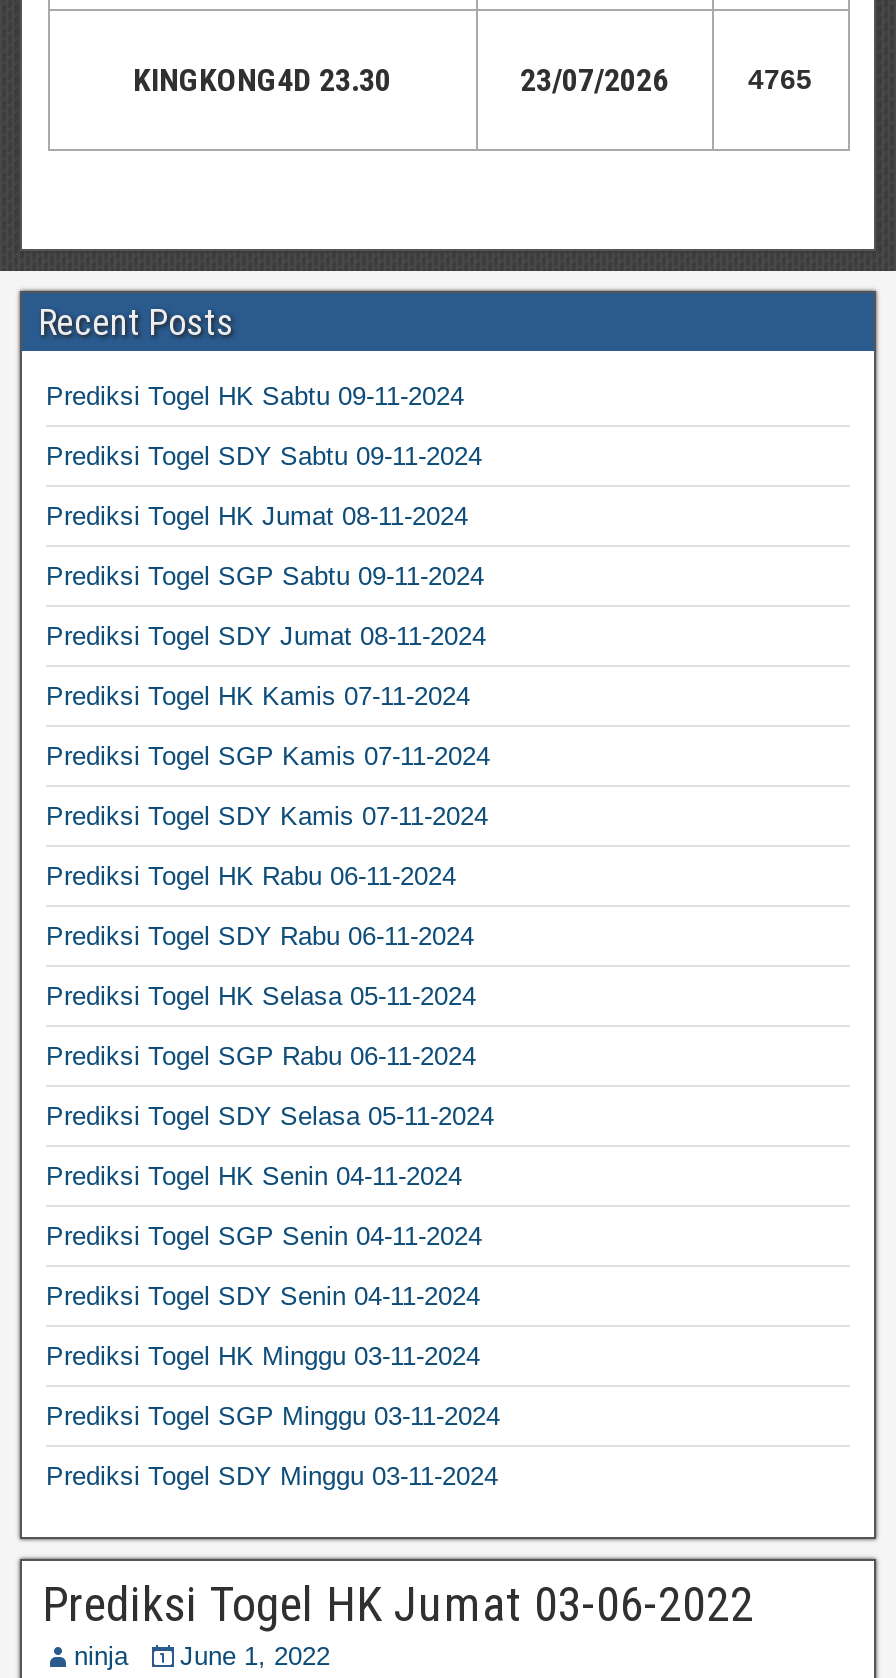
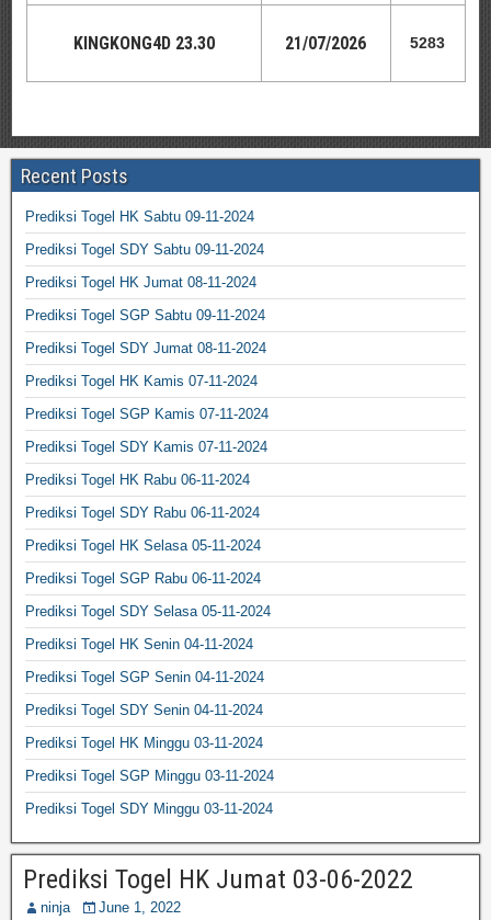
- 23/07/2026
+ 21/07/2026

- 4765
+ 5283
